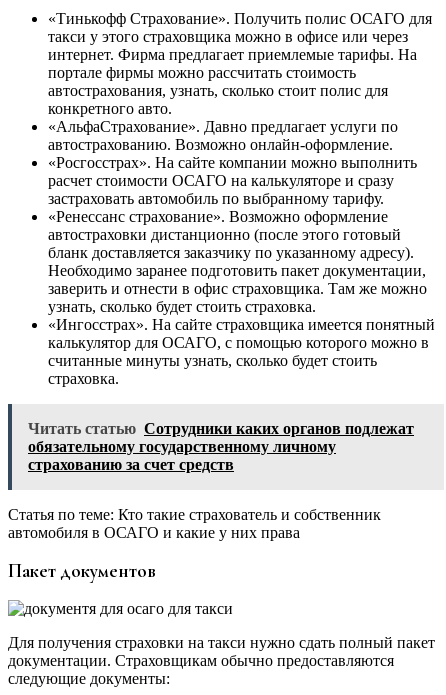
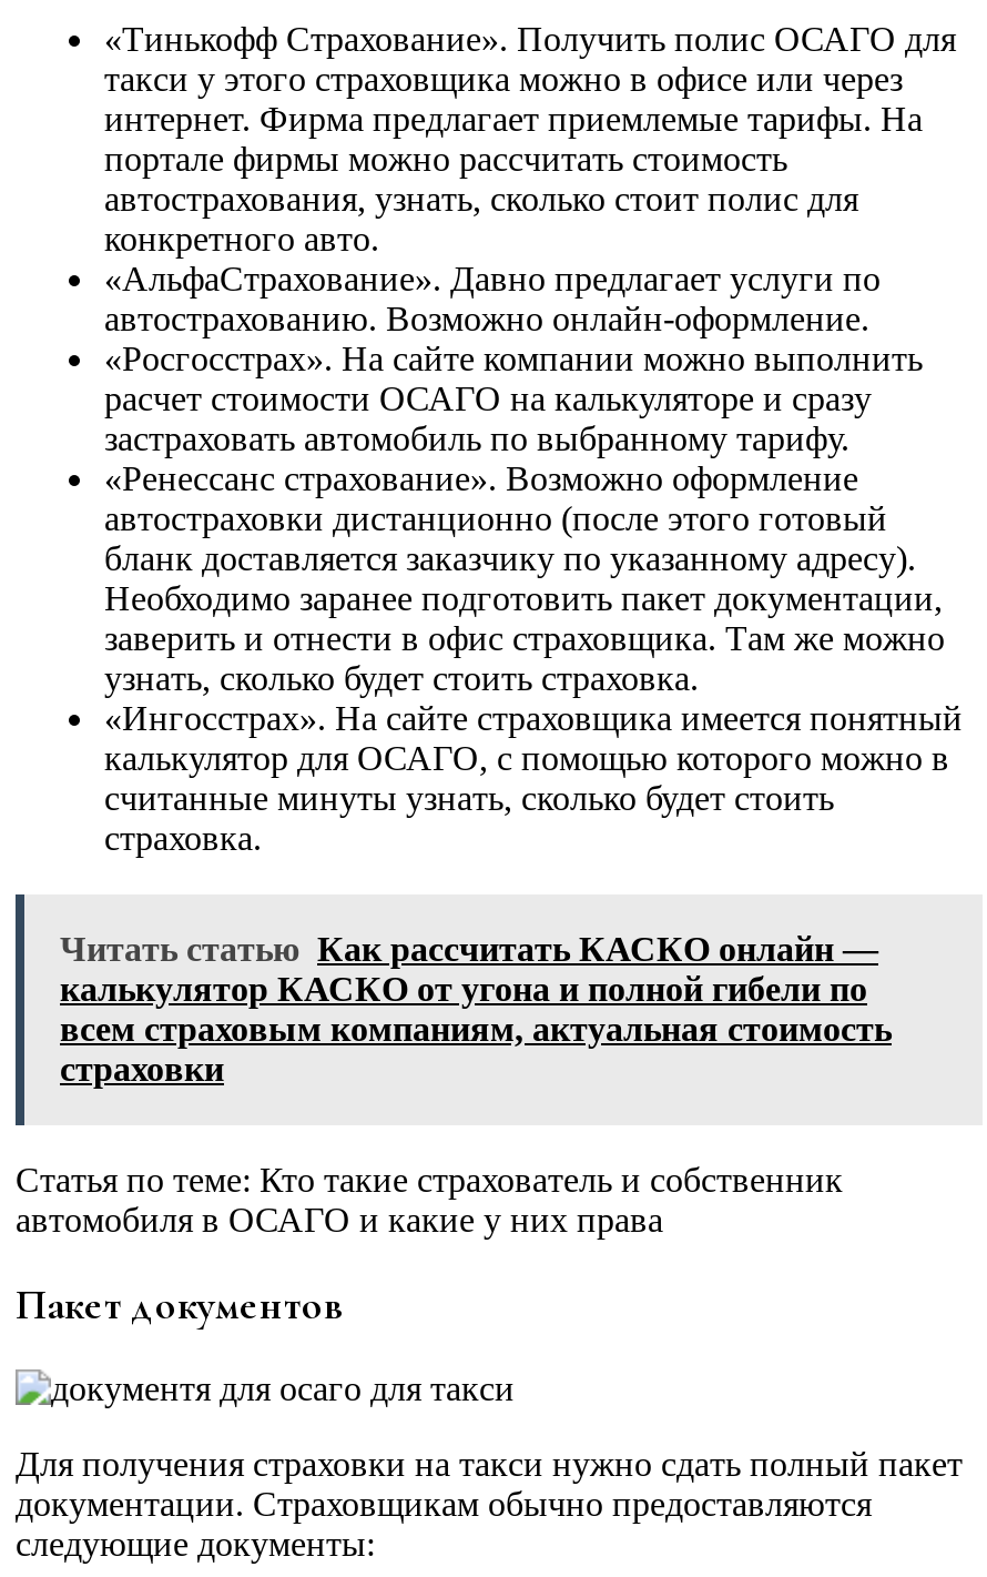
- Читать статью Сотрудники каких органов подлежат
- обязательному государственному личному
- страхованию за счет средств
+ Читать статью Как рассчитать КАСКО онлайн —
+ калькулятор КАСКО от угона и полной гибели по
+ всем страховым компаниям, актуальная стоимость
+ страховки
